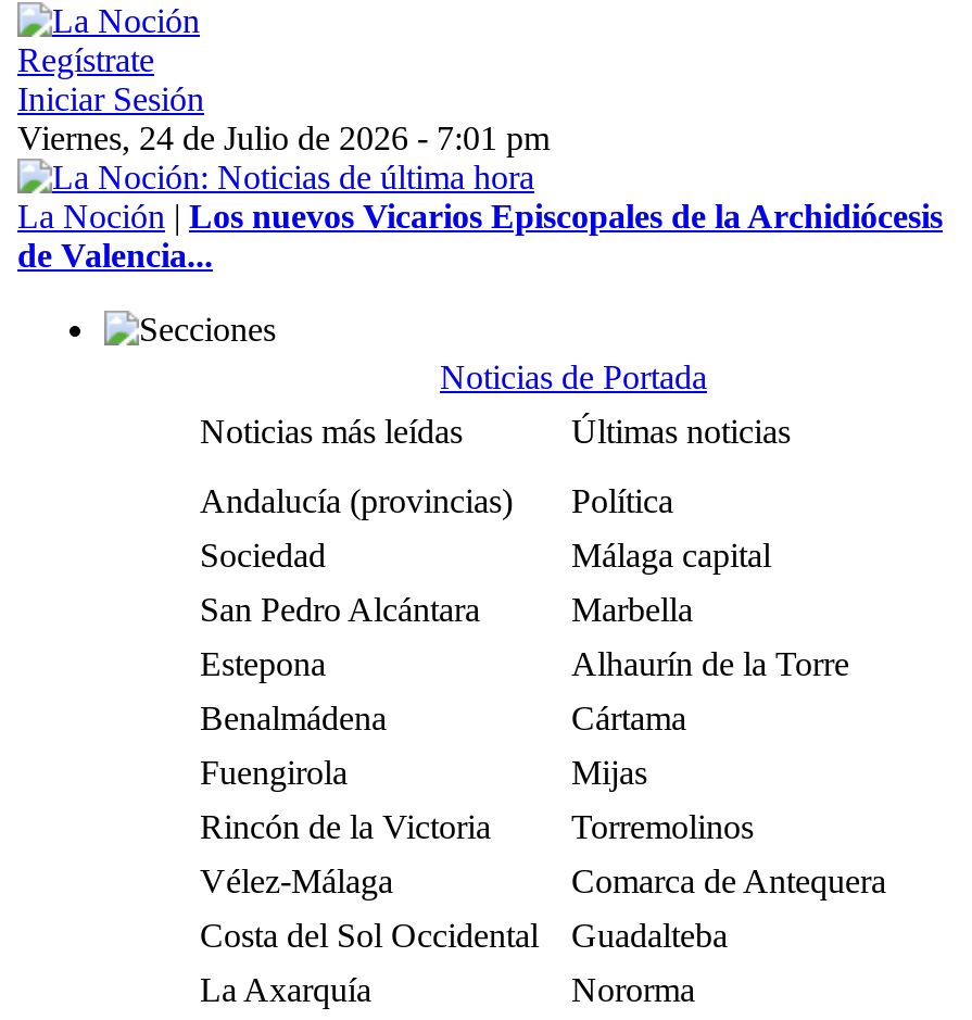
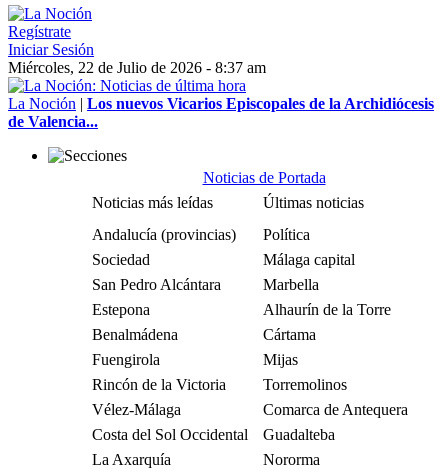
- Viernes, 24 de Julio de 2026 - 7:01 pm
+ Miércoles, 22 de Julio de 2026 - 8:37 am
